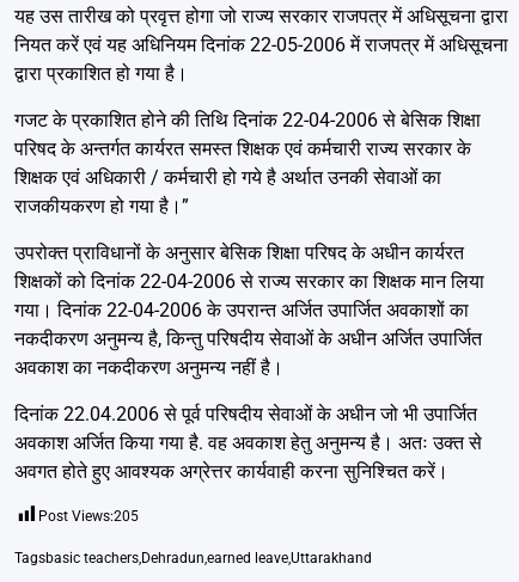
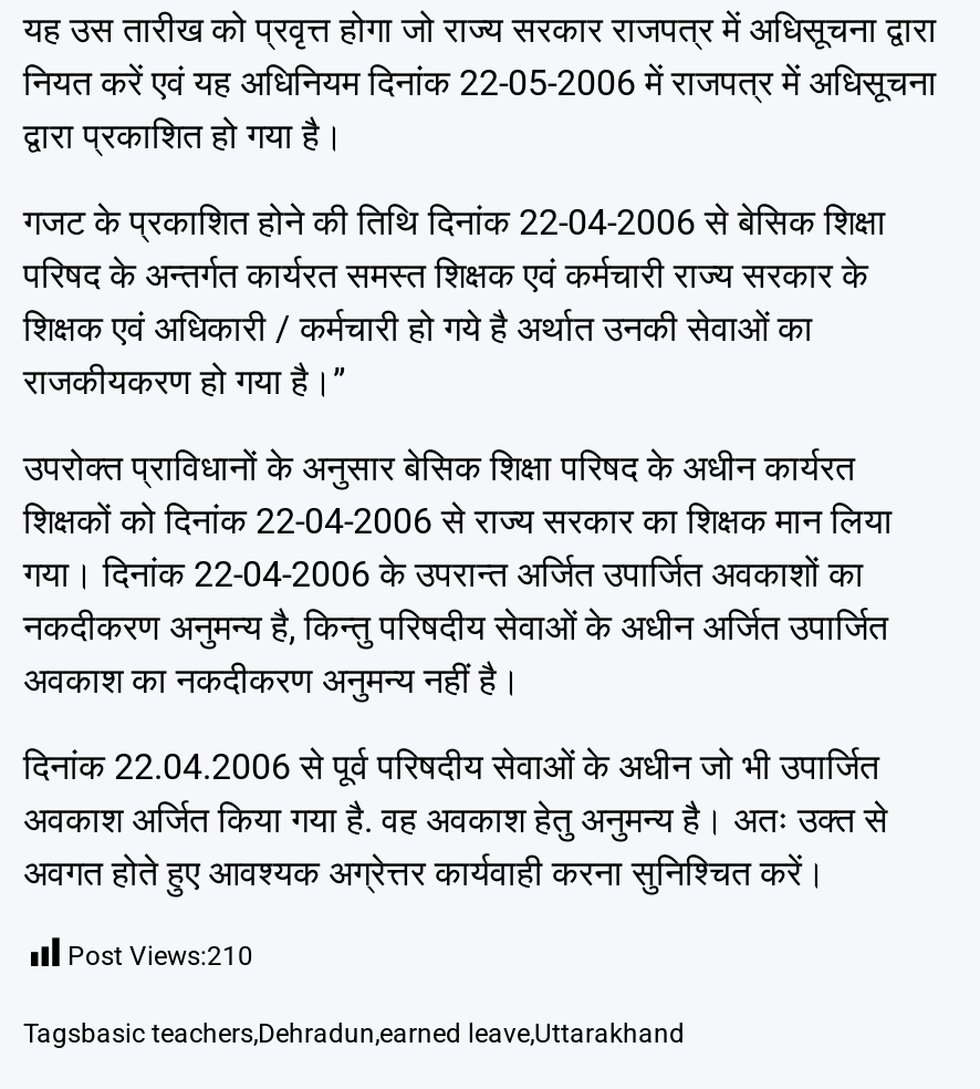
- Post Views:205
+ Post Views:210
